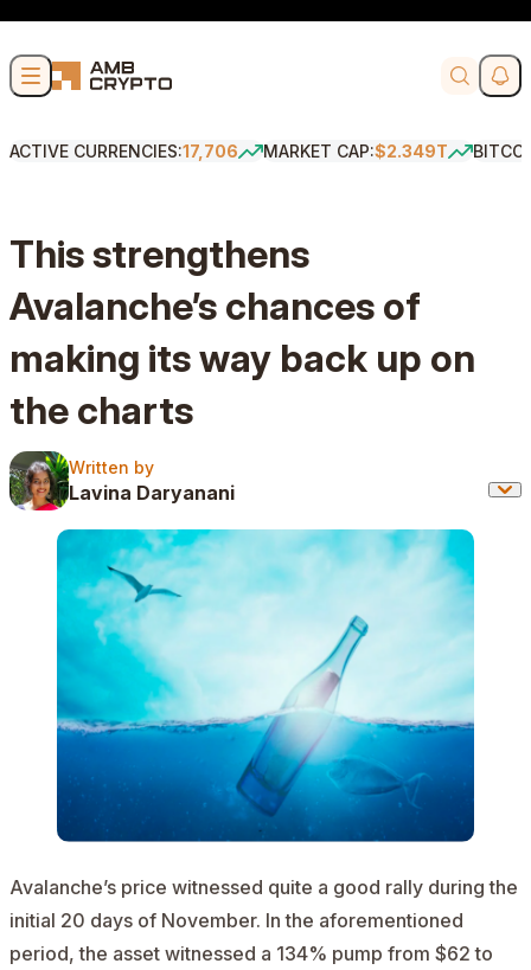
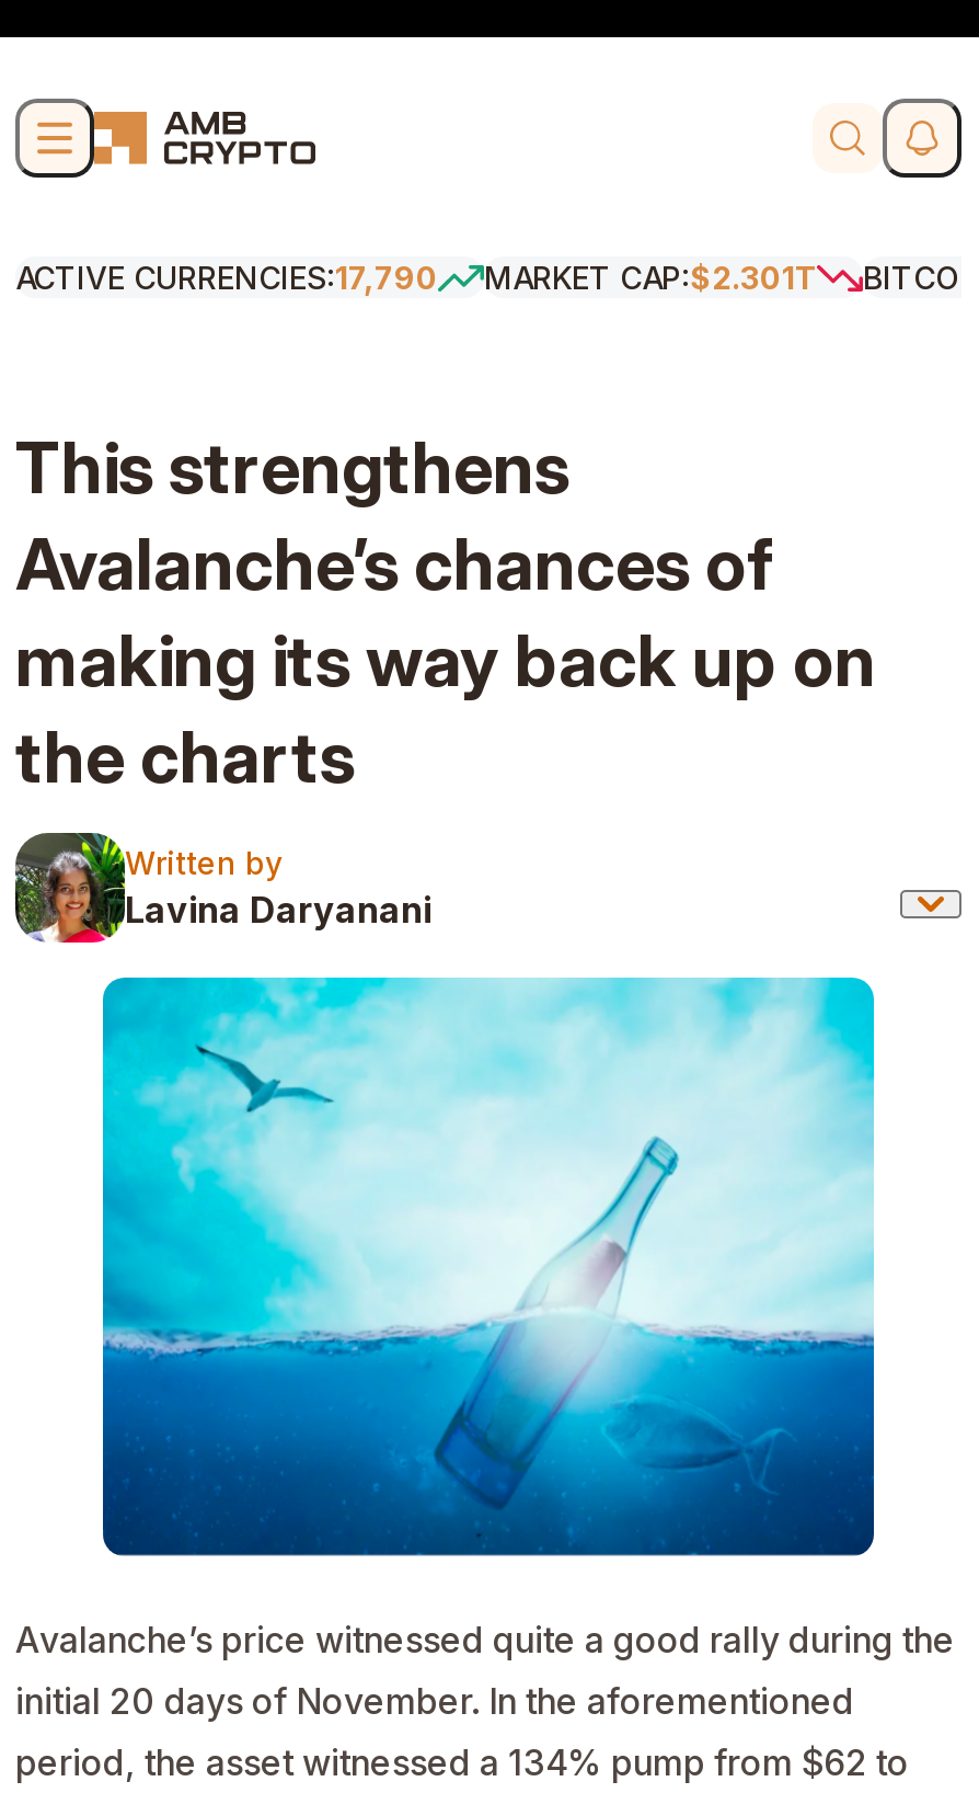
- ACTIVE CURRENCIES:17,706
+ ACTIVE CURRENCIES:17,790

- MARKET CAP:$2.349T
+ MARKET CAP:$2.301T
